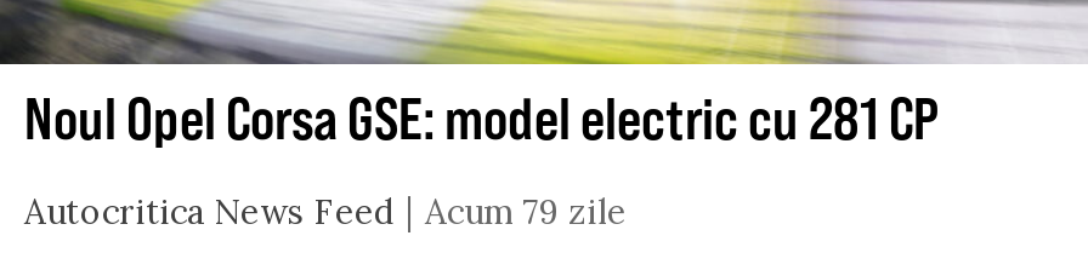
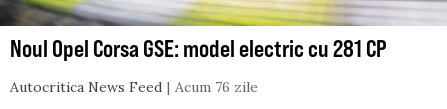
- Autocritica News Feed Acum 79 zile
+ Autocritica News Feed Acum 76 zile
